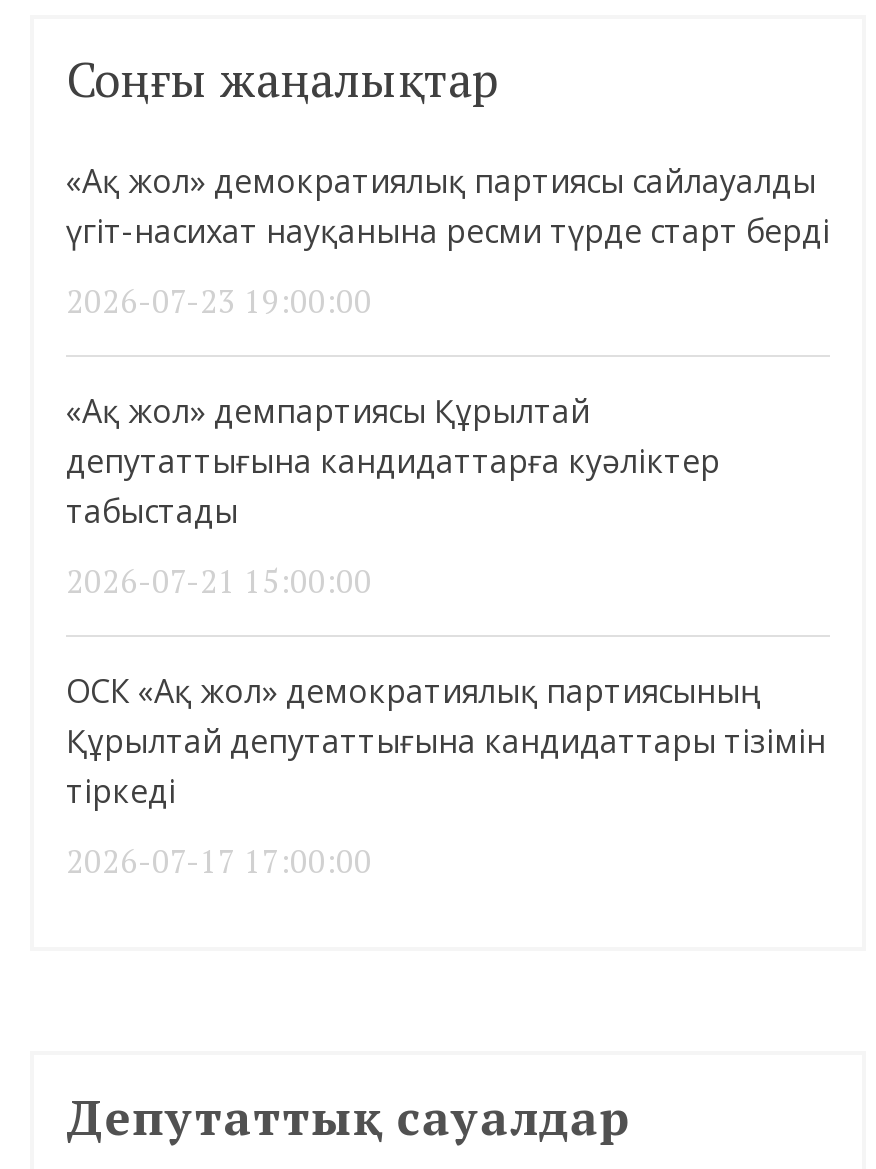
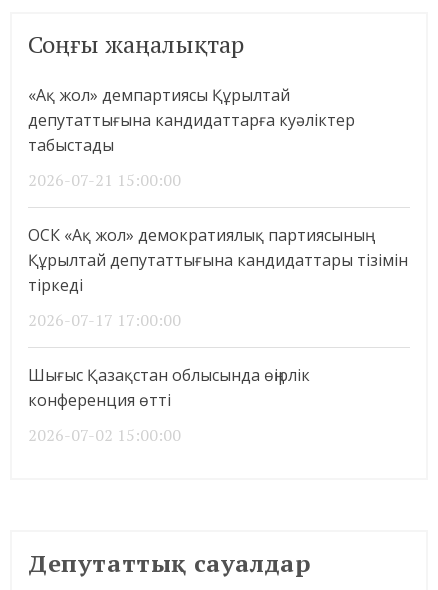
- «Ақ жол» демократиялық партиясы сайлауалды
- үгіт-насихат науқанына ресми түрде старт берді
- 2026-07-23 19:00:00

moved up: «Ақ жол» демпартиясы Құрылтай | депутаттығына кандидаттарға куәліктер | табыстады | 2026-07-21 15:00:00 | ОСК «Ақ жол» демократиялық партиясының | Құрылтай депутаттығына кандидаттары тізімін | тіркеді | 2026-07-17 17:00:00

+ Шығыс Қазақстан облысында өңірлік
+ конференция өтті
+ 2026-07-02 15:00:00
